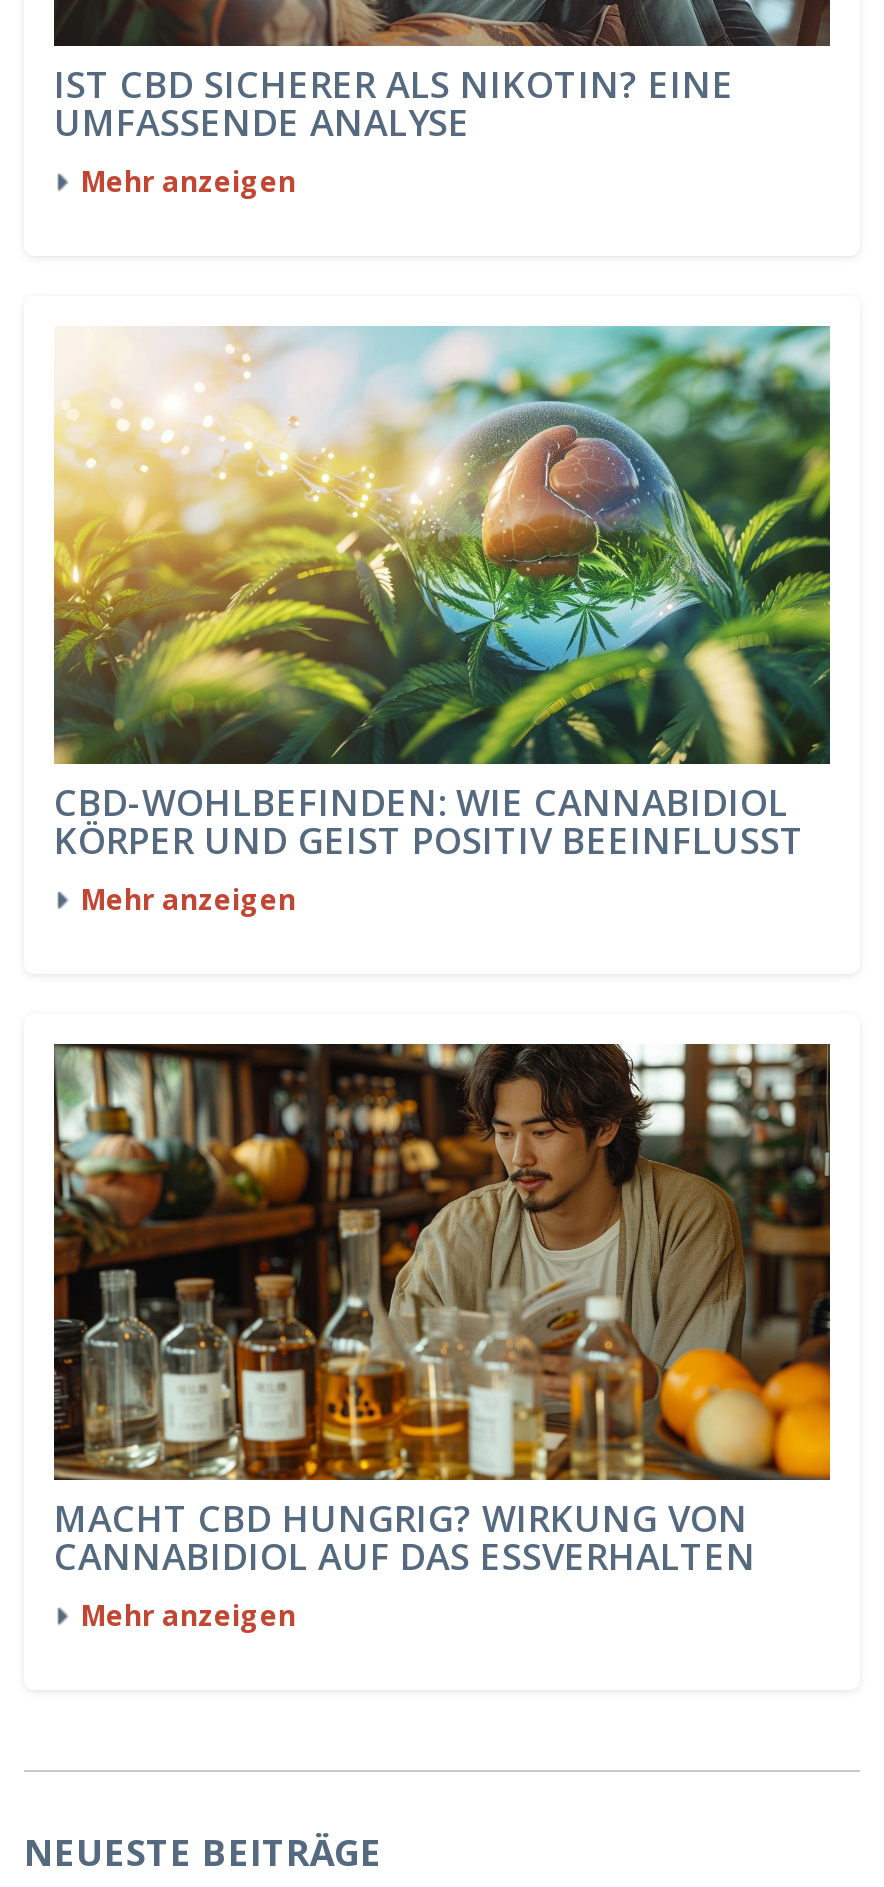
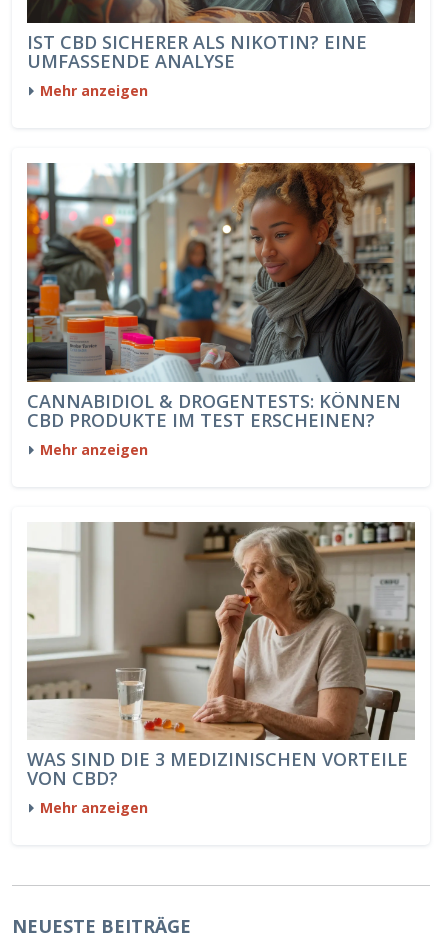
- [image]
- CBD-WOHLBEFINDEN: WIE CANNABIDIOL
- KÖRPER UND GEIST POSITIV BEEINFLUSST
+ [image]
+ CANNABIDIOL & DROGENTESTS: KÖNNEN
+ CBD PRODUKTE IM TEST ERSCHEINEN?

- [image]
- MACHT CBD HUNGRIG? WIRKUNG VON
- CANNABIDIOL AUF DAS ESSVERHALTEN
+ [image]
+ WAS SIND DIE 3 MEDIZINISCHEN VORTEILE
+ VON CBD?
